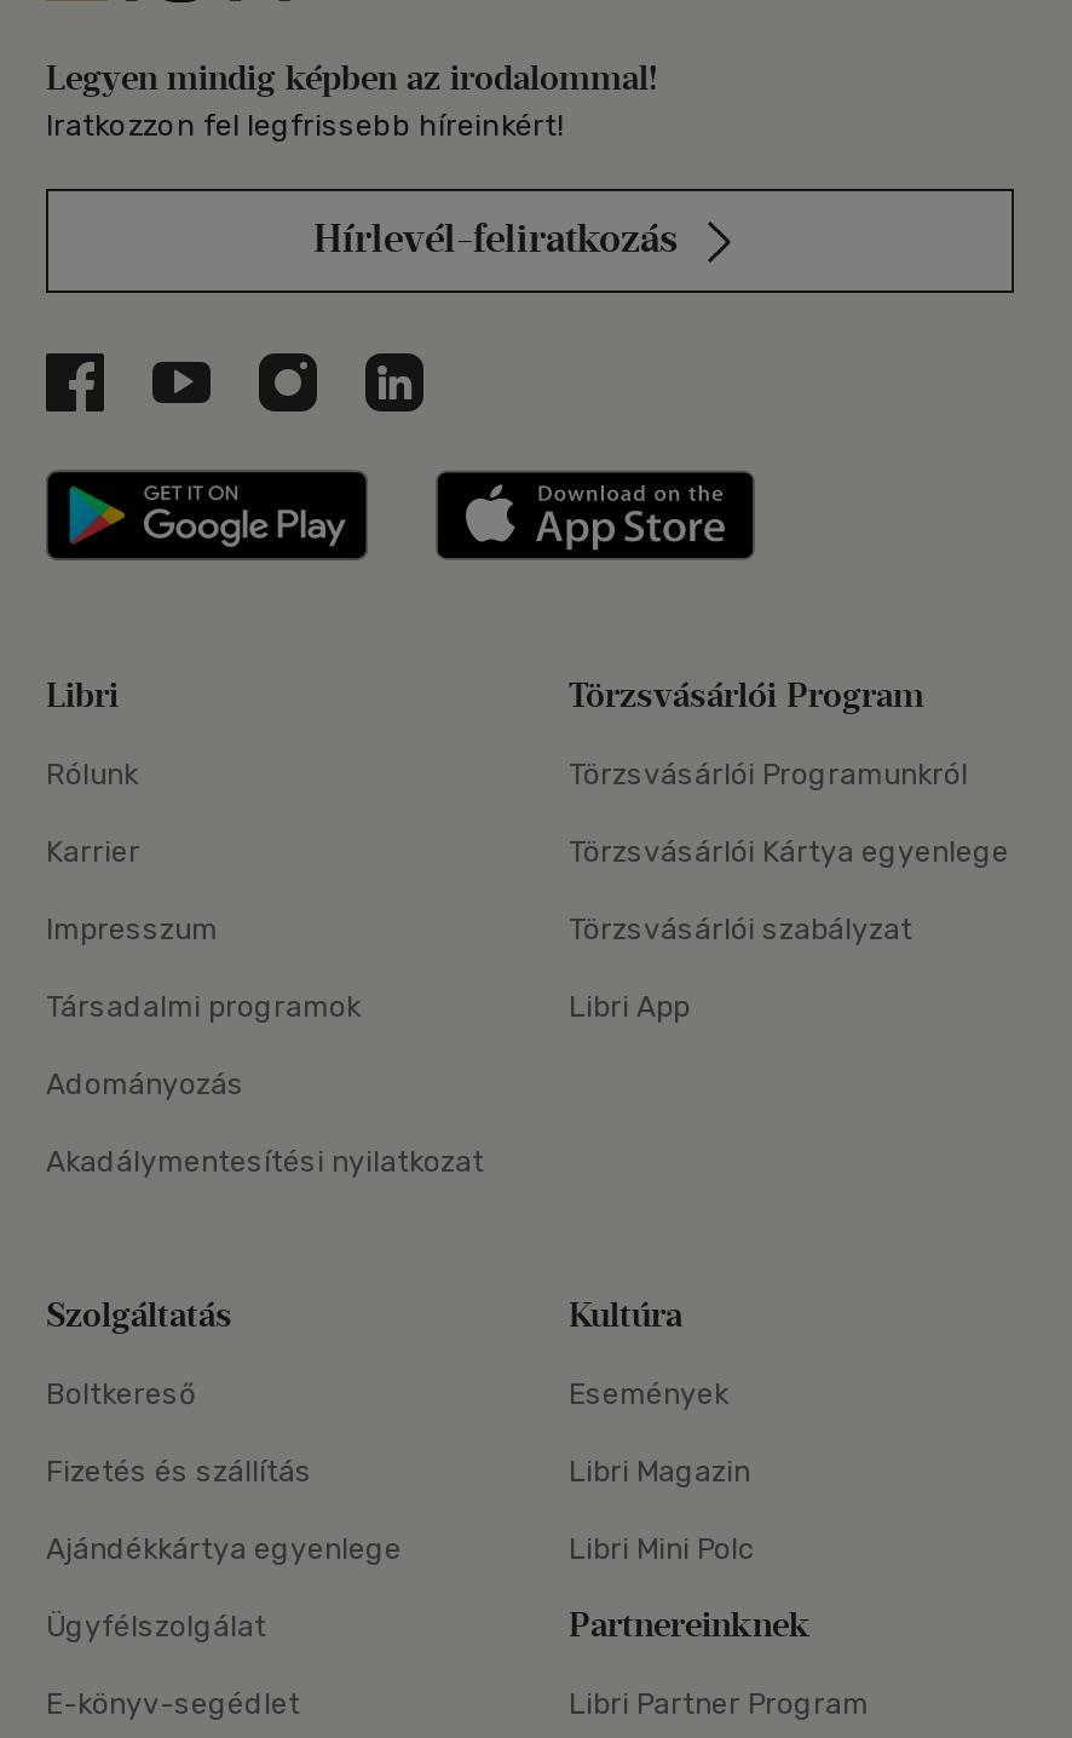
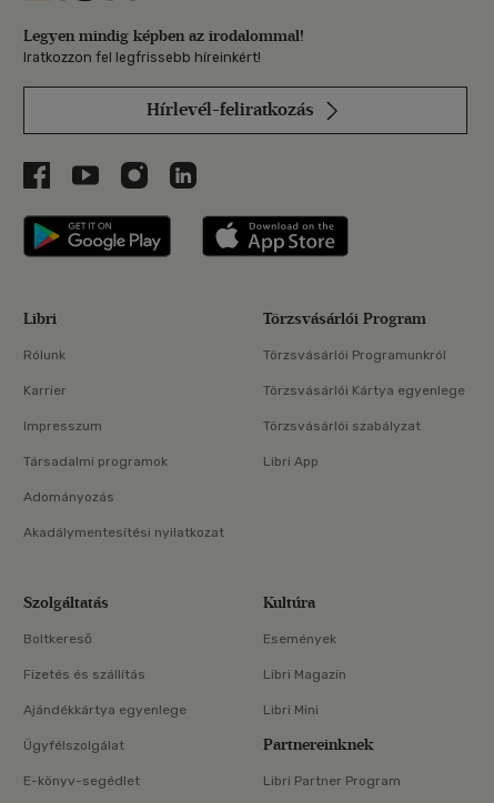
- Libri Mini Polc
+ Libri Mini
